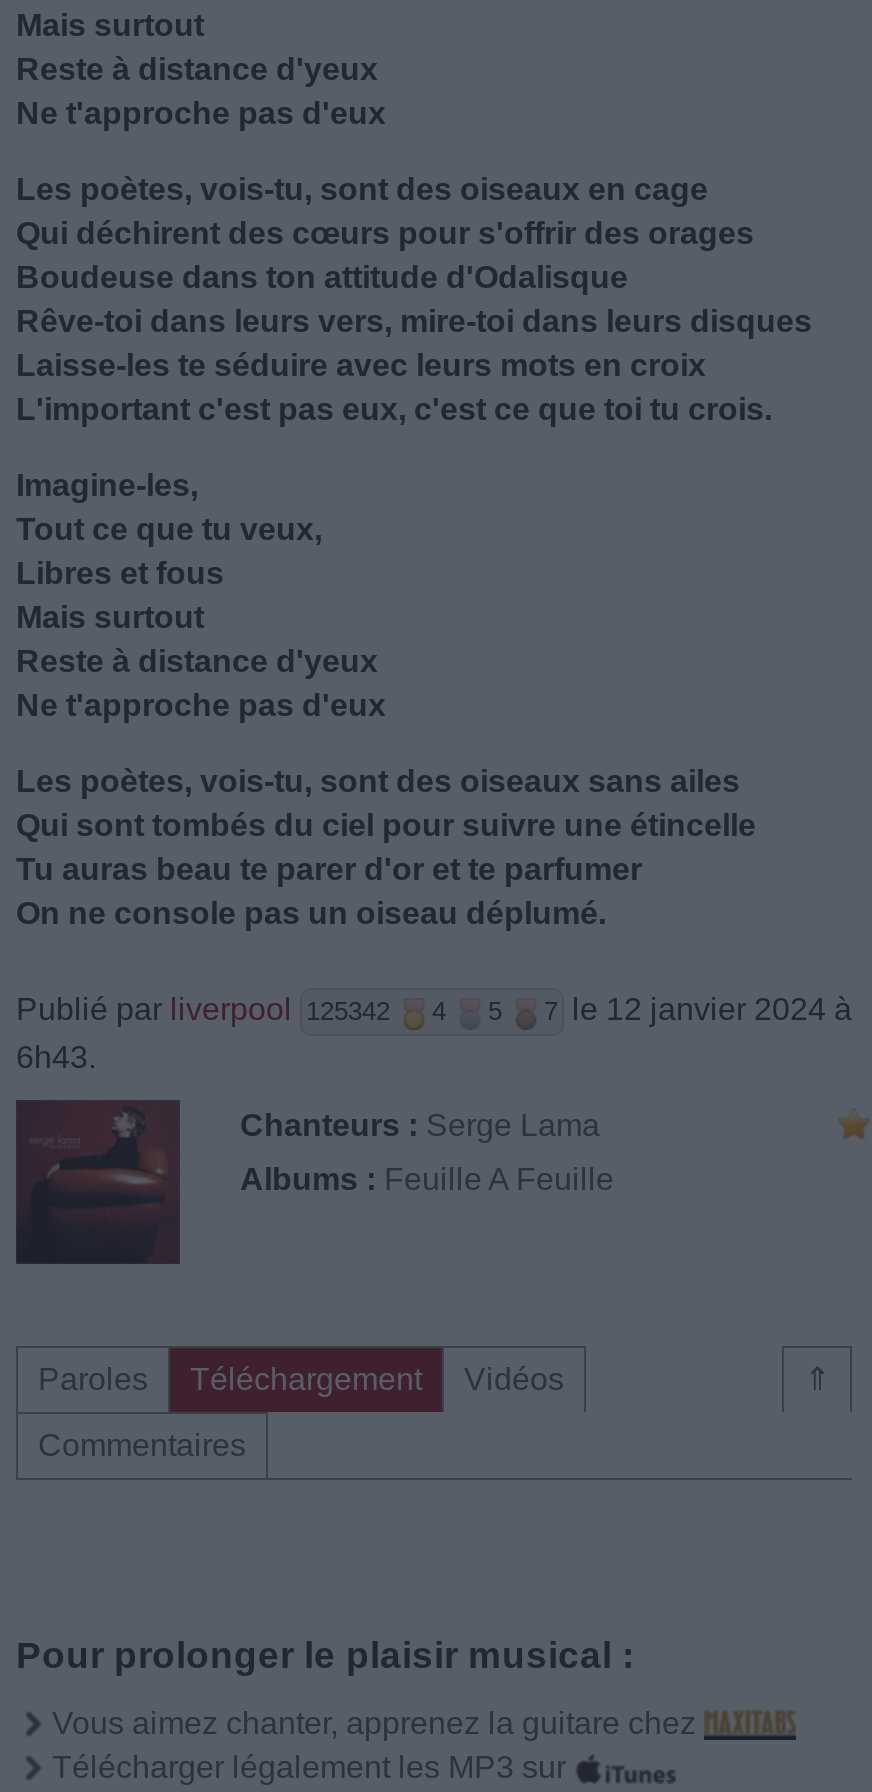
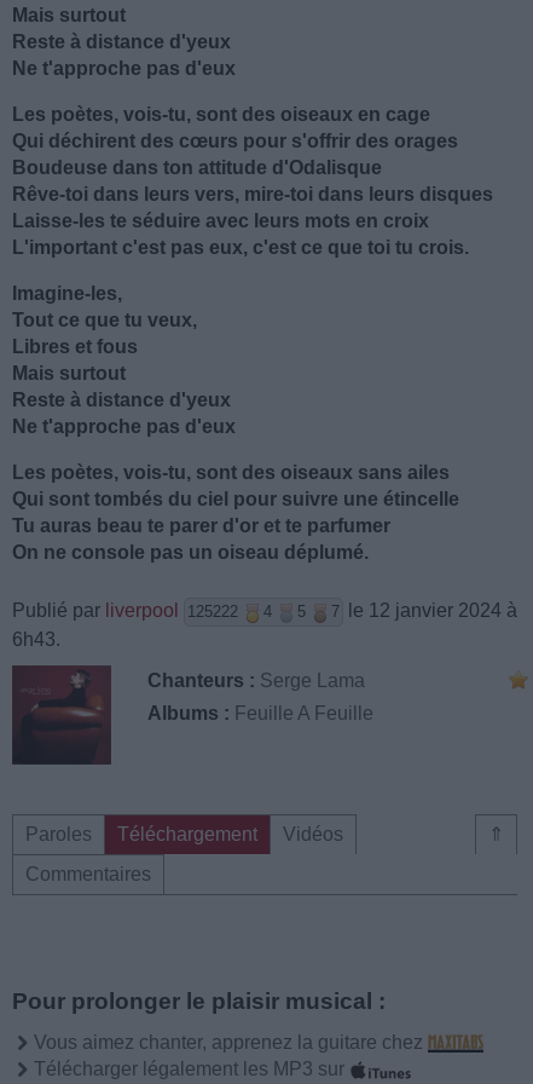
- Publié par liverpool 125342
+ Publié par liverpool 125222
